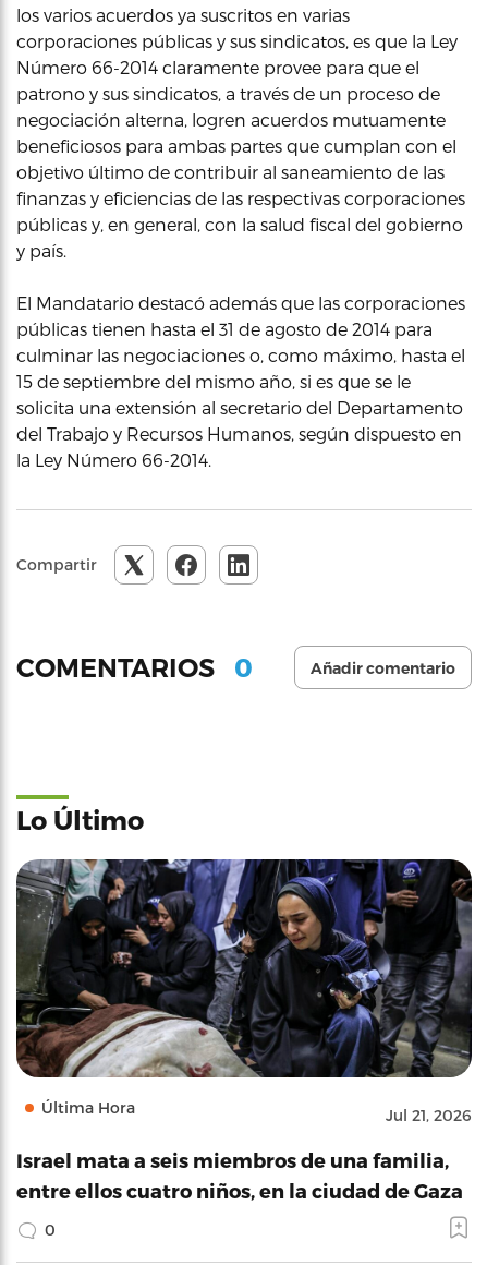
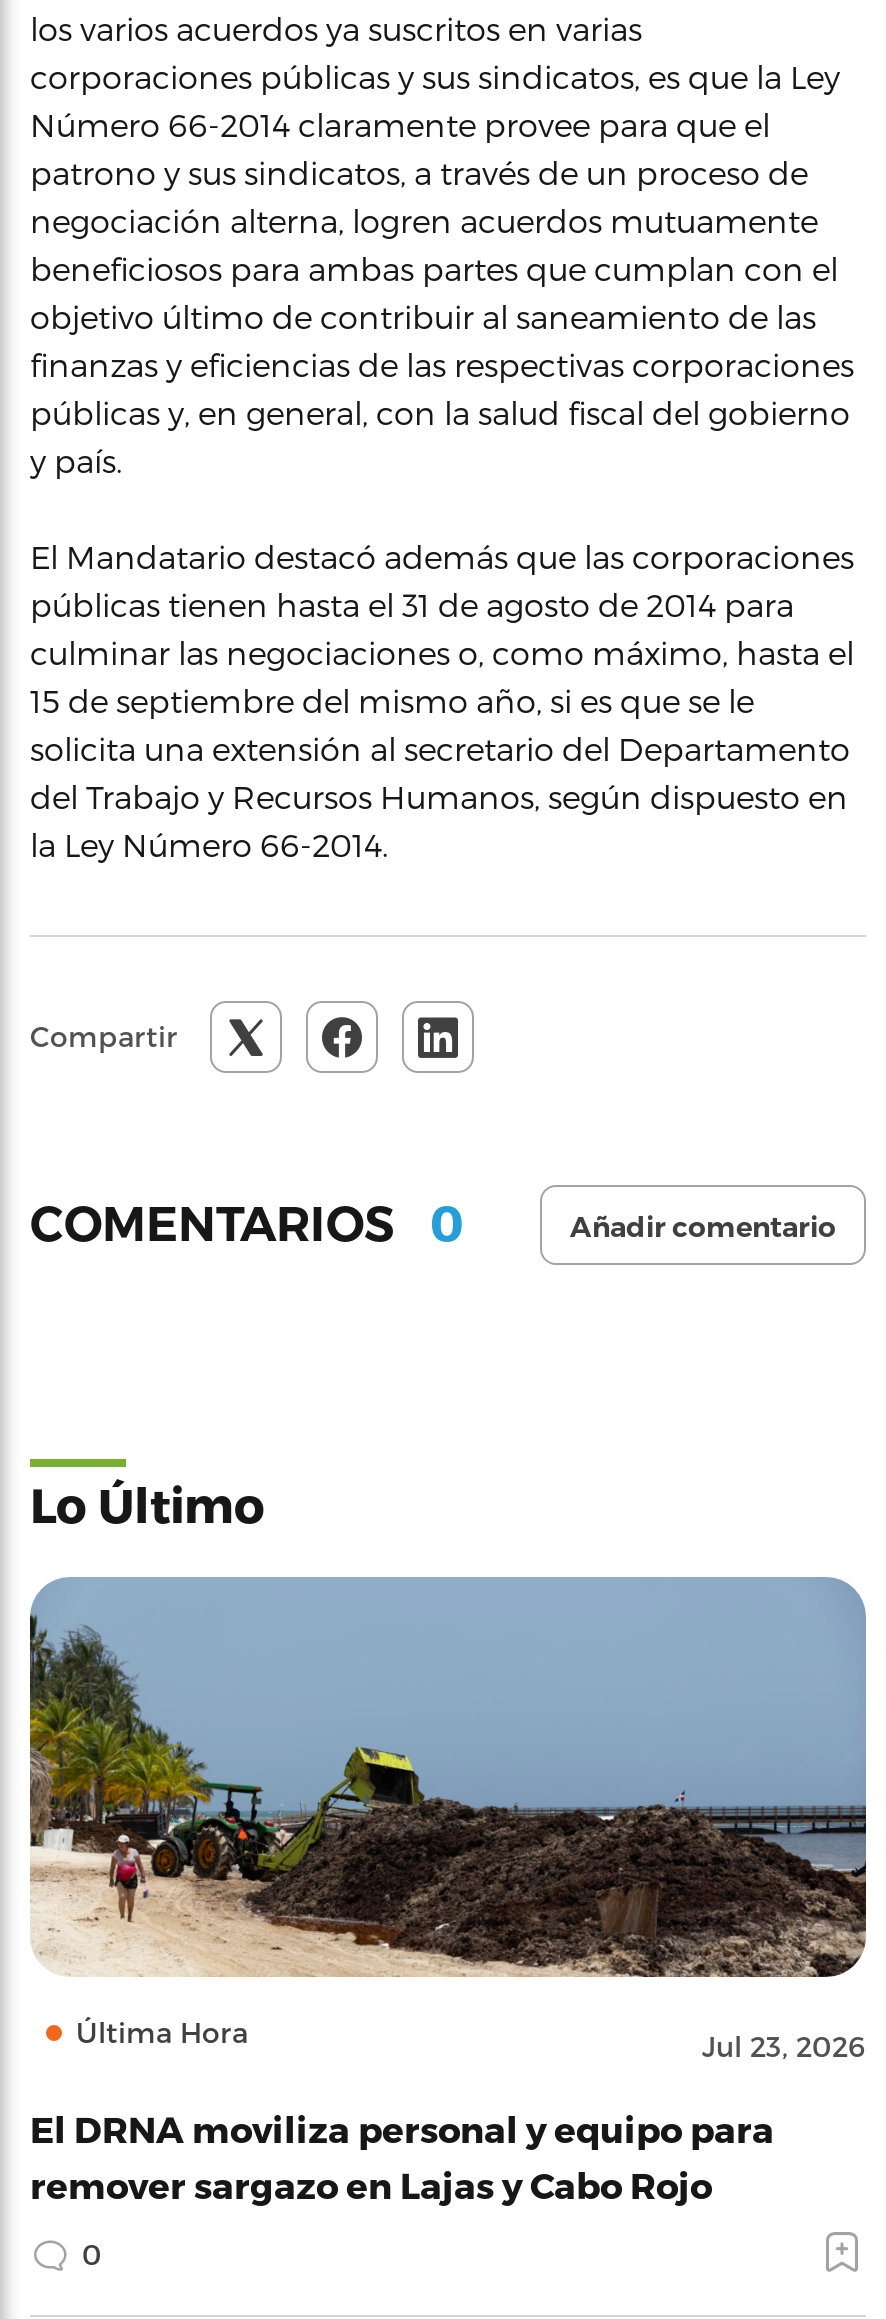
- [image]
- Jul 21, 2026
+ [image]
+ Jul 23, 2026

- Israel mata a seis miembros de una familia,
- entre ellos cuatro niños, en la ciudad de Gaza
+ El DRNA moviliza personal y equipo para
+ remover sargazo en Lajas y Cabo Rojo
